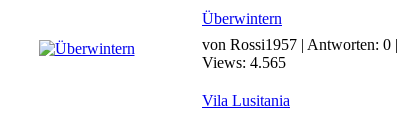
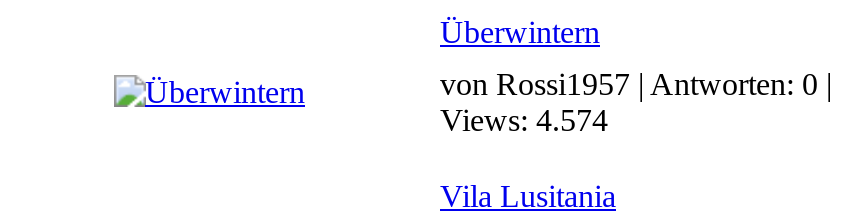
- Views: 4.565
+ Views: 4.574
